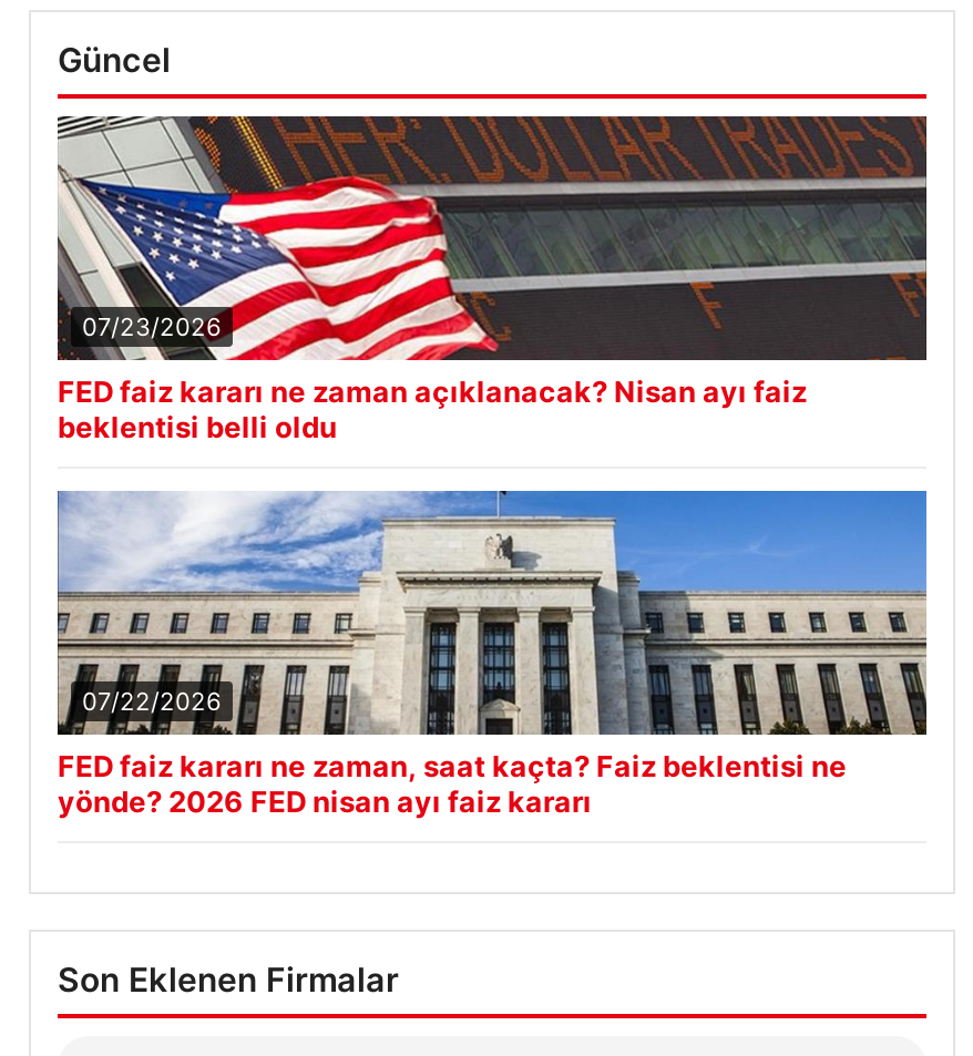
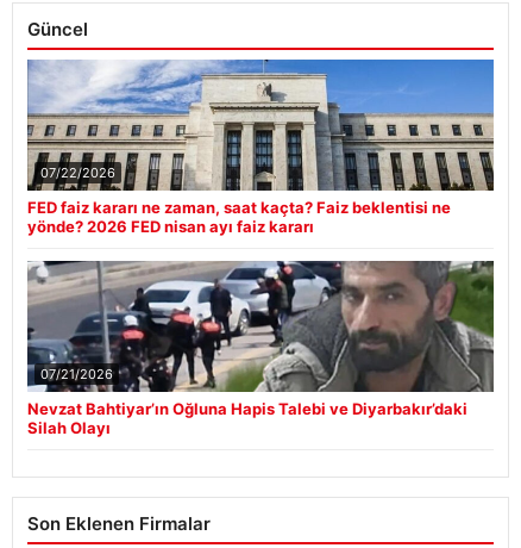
- [image]
- 07/23/2026
- FED faiz kararı ne zaman açıklanacak? Nisan ayı faiz
- beklentisi belli oldu

moved up: [image] | 07/22/2026 | FED faiz kararı ne zaman, saat kaçta? Faiz beklentisi ne | yönde? 2026 FED nisan ayı faiz kararı

+ [image]
+ 07/21/2026
+ Nevzat Bahtiyar’ın Oğluna Hapis Talebi ve Diyarbakır’daki
+ Silah Olayı
